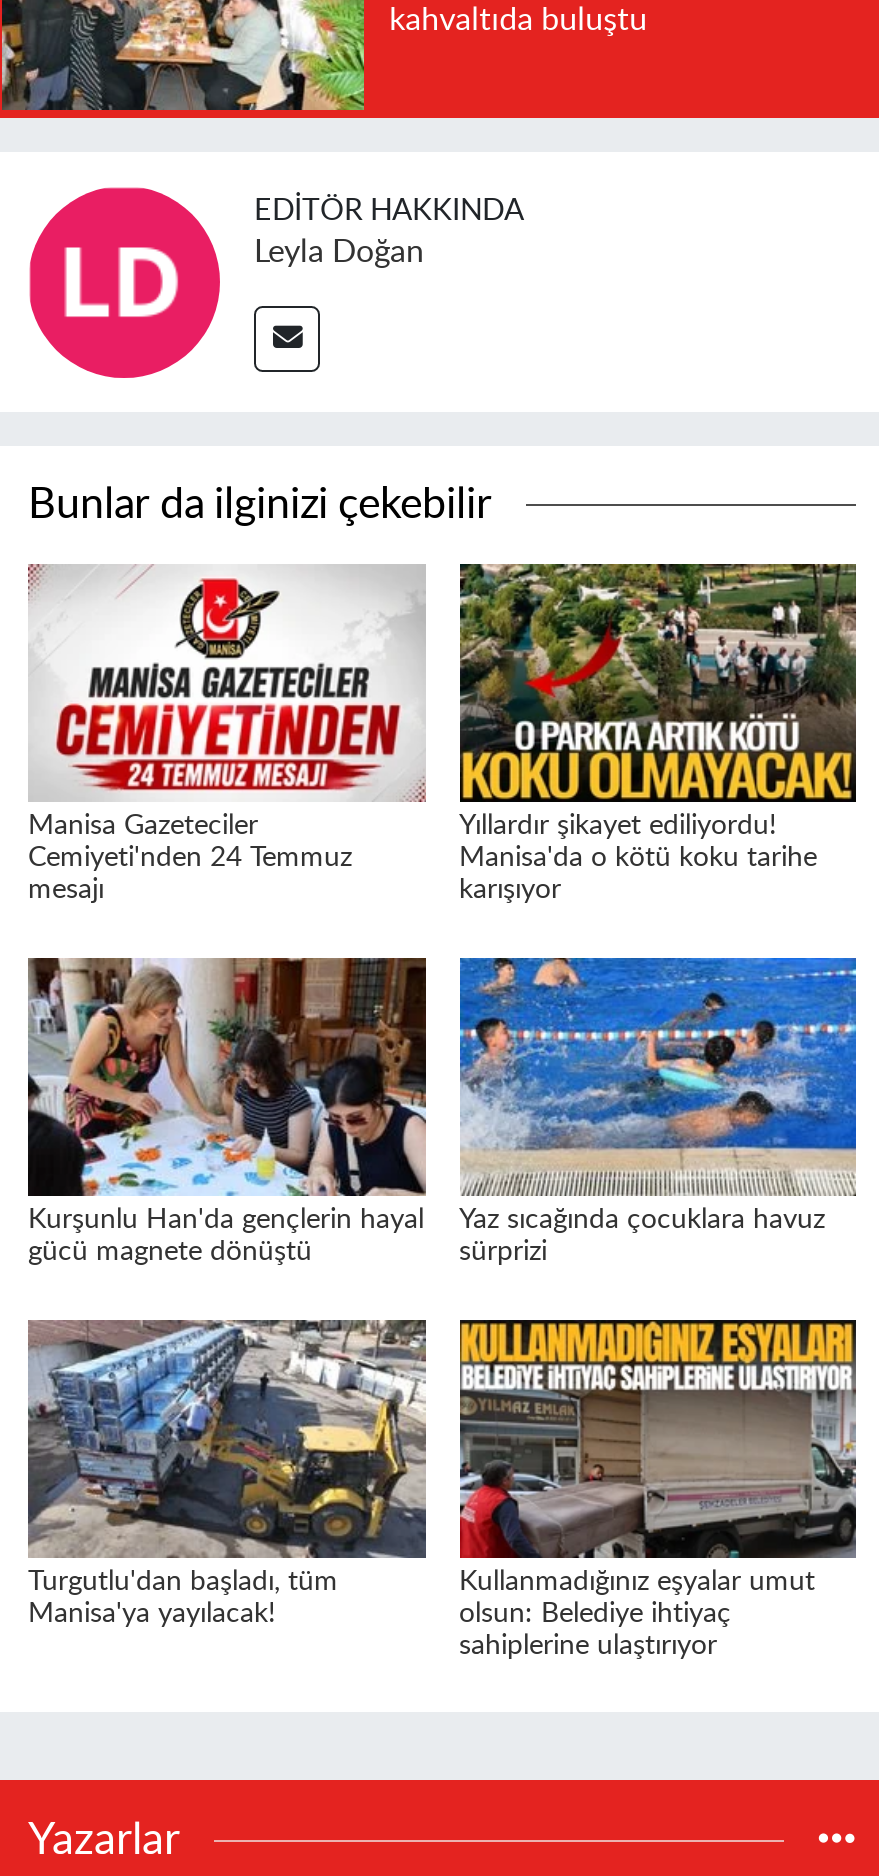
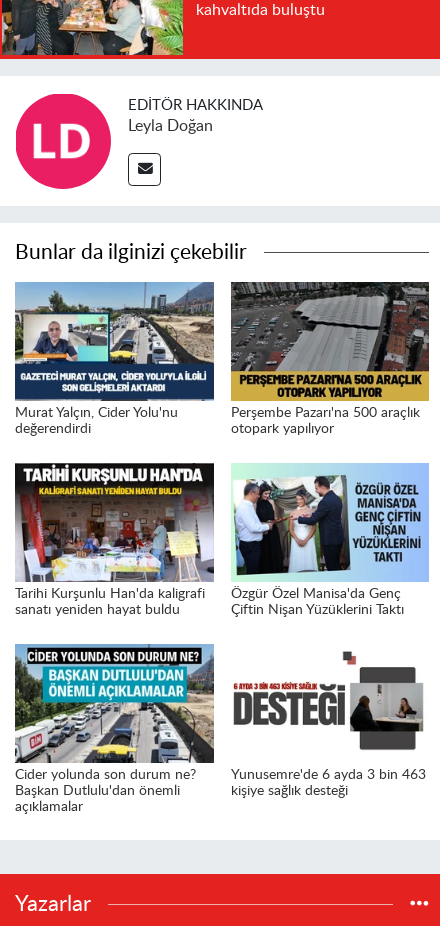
- [image]
- Manisa Gazeteciler
- Cemiyeti'nden 24 Temmuz
- mesajı
+ [image]
+ Murat Yalçın, Cider Yolu'nu
+ değerendirdi

- [image]
- Yıllardır şikayet ediliyordu!
- Manisa'da o kötü koku tarihe
- karışıyor
+ [image]
+ Perşembe Pazarı'na 500 araçlık
+ otopark yapılıyor

- [image]
- Kurşunlu Han'da gençlerin hayal
- gücü magnete dönüştü
+ [image]
+ Tarihi Kurşunlu Han'da kaligrafi
+ sanatı yeniden hayat buldu

- [image]
- Yaz sıcağında çocuklara havuz
- sürprizi
+ [image]
+ Özgür Özel Manisa'da Genç
+ Çiftin Nişan Yüzüklerini Taktı

- [image]
- Turgutlu'dan başladı, tüm
- Manisa'ya yayılacak!
+ [image]
+ Cider yolunda son durum ne?
+ Başkan Dutlulu'dan önemli
+ açıklamalar

- [image]
- Kullanmadığınız eşyalar umut
- olsun: Belediye ihtiyaç
- sahiplerine ulaştırıyor
+ [image]
+ Yunusemre'de 6 ayda 3 bin 463
+ kişiye sağlık desteği
